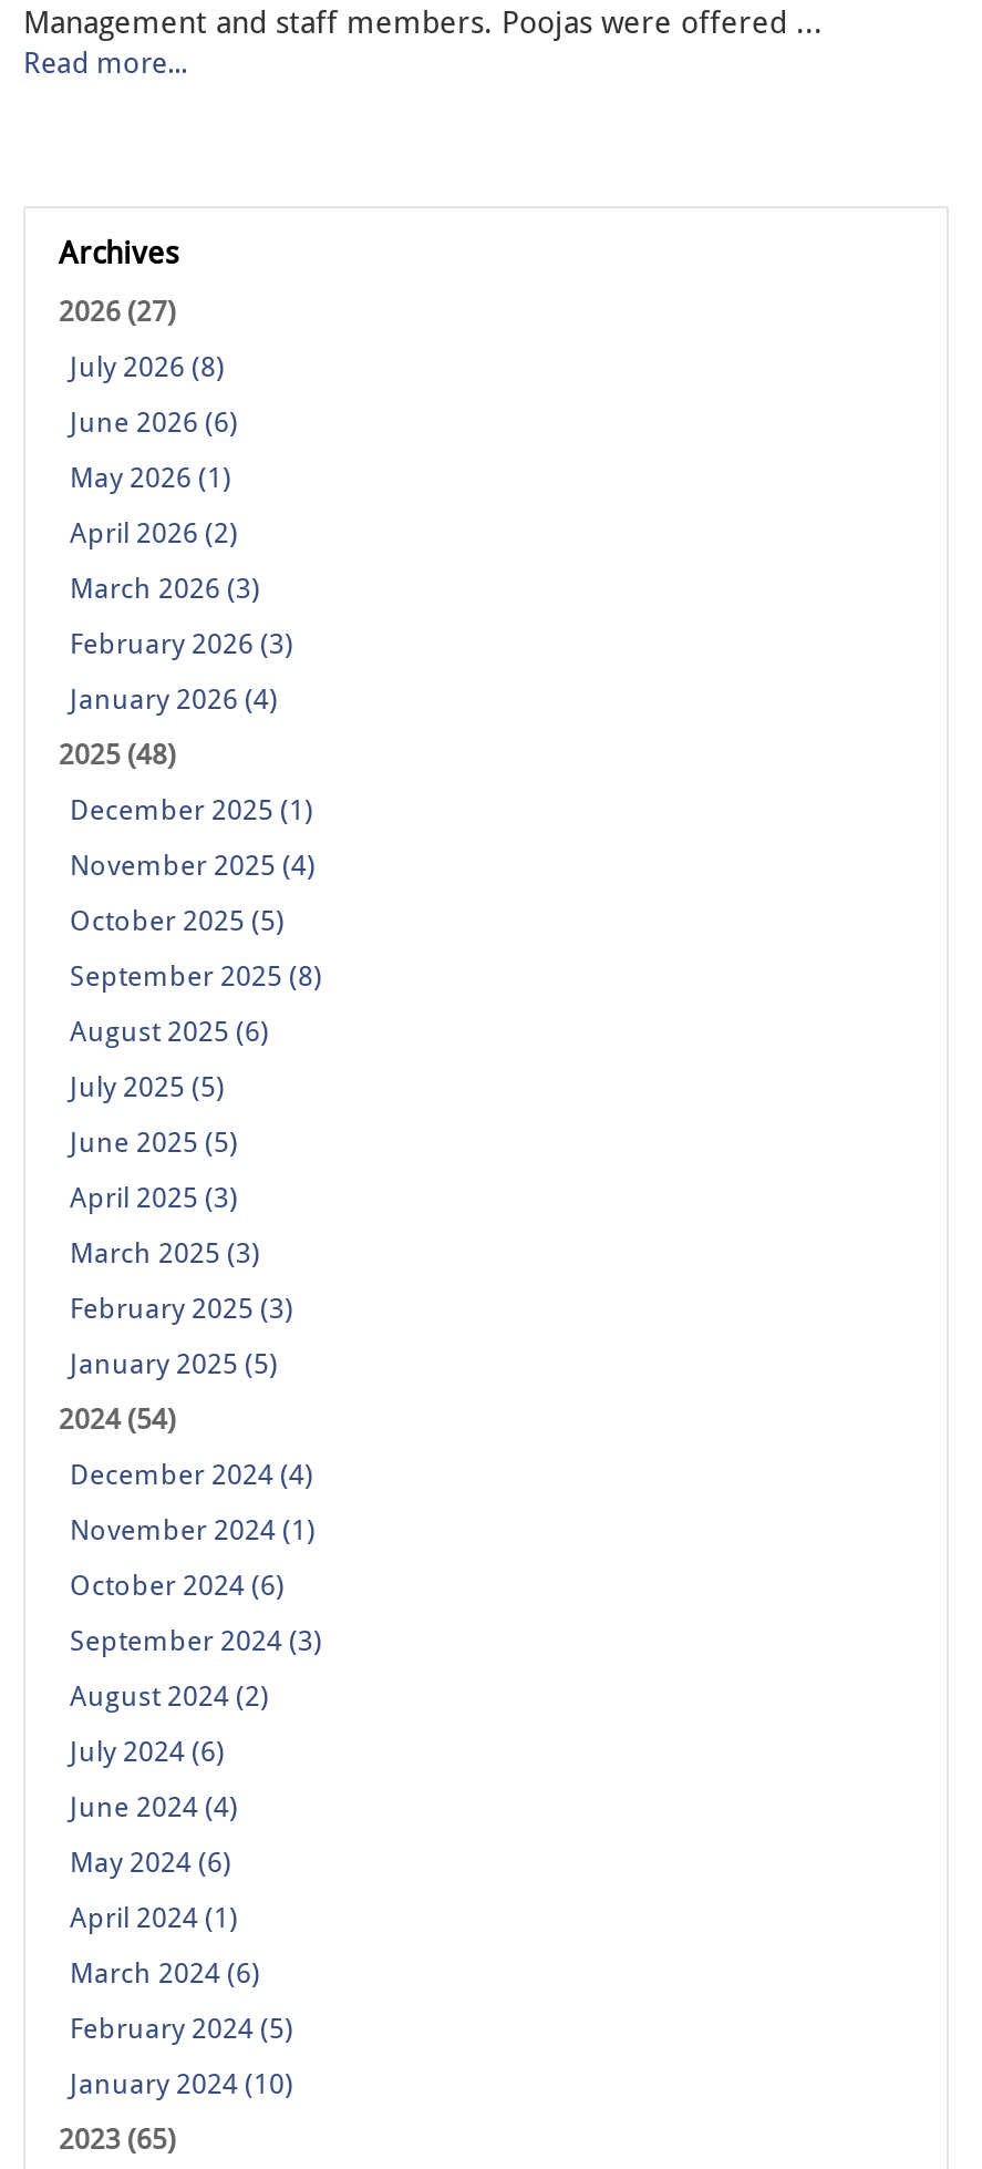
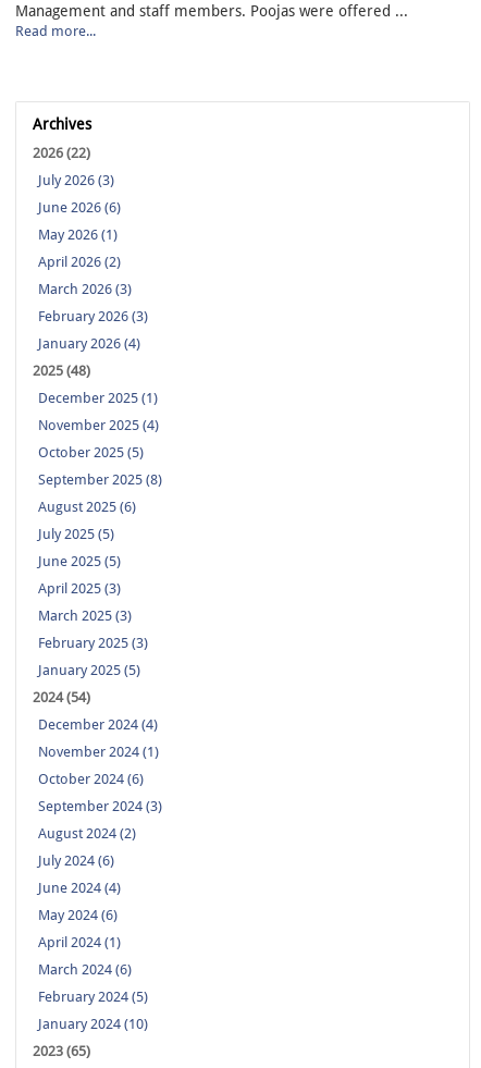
- 2026 (27)
+ 2026 (22)

- July 2026 (8)
+ July 2026 (3)
